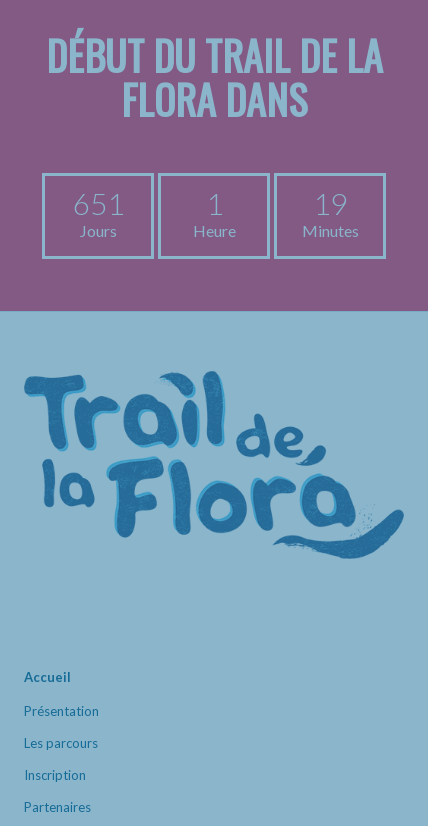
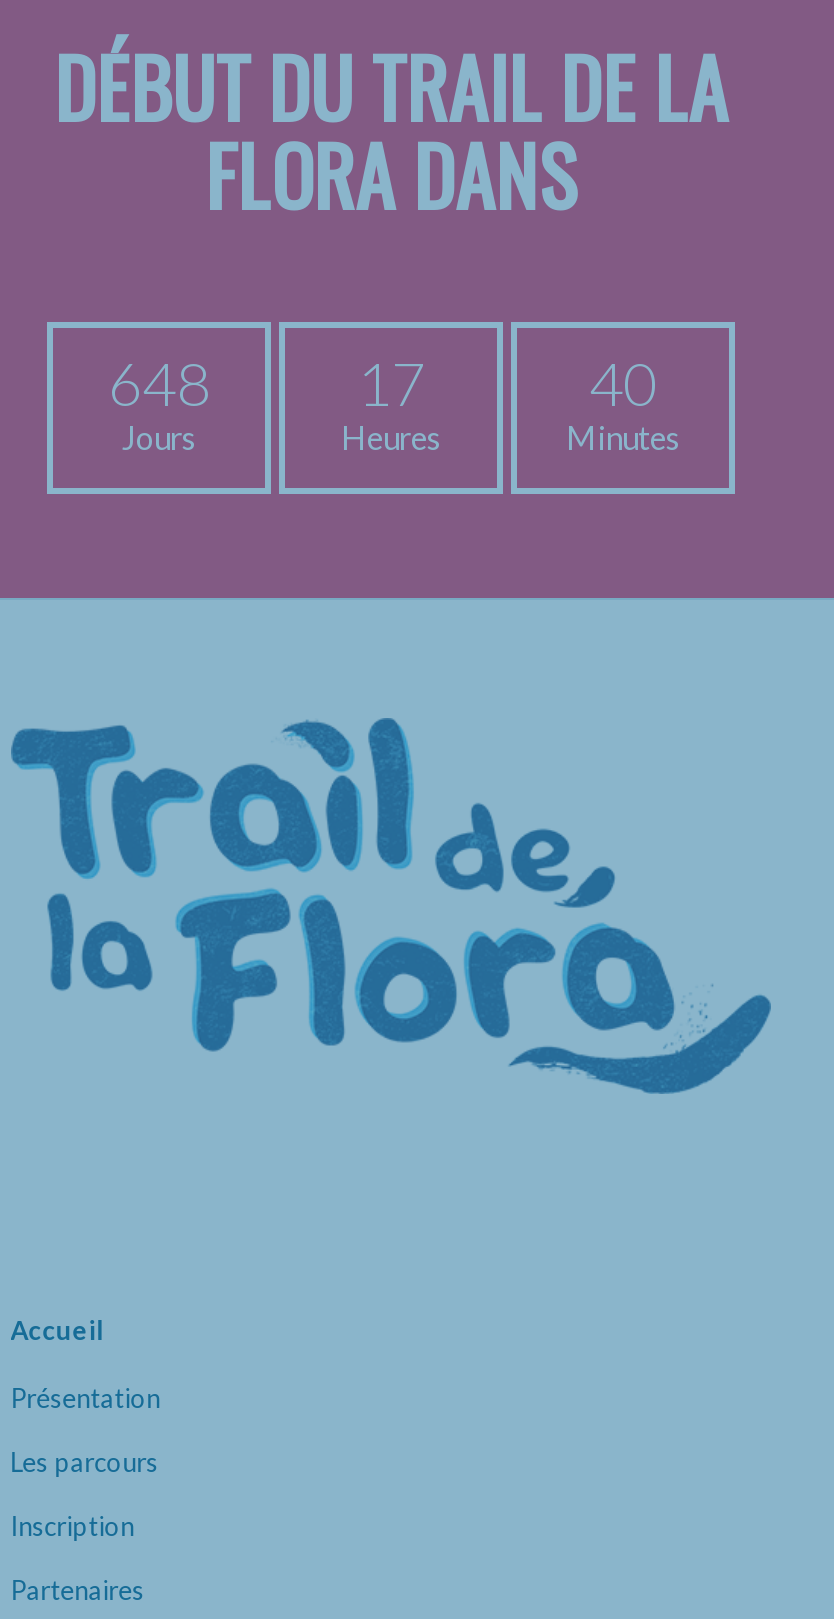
- 651
+ 648

- 1
- Heure
+ 17
+ Heures

- 19
+ 40
